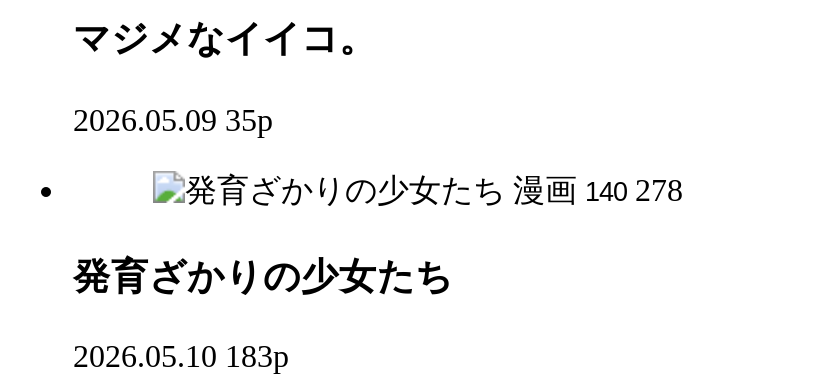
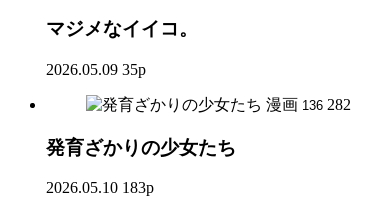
- 漫画 140 278
+ 漫画 136 282
